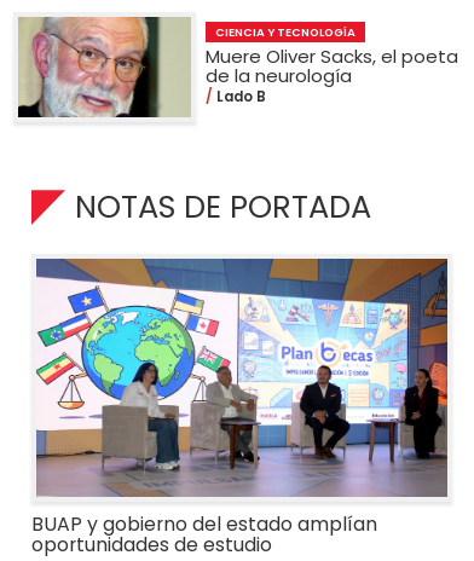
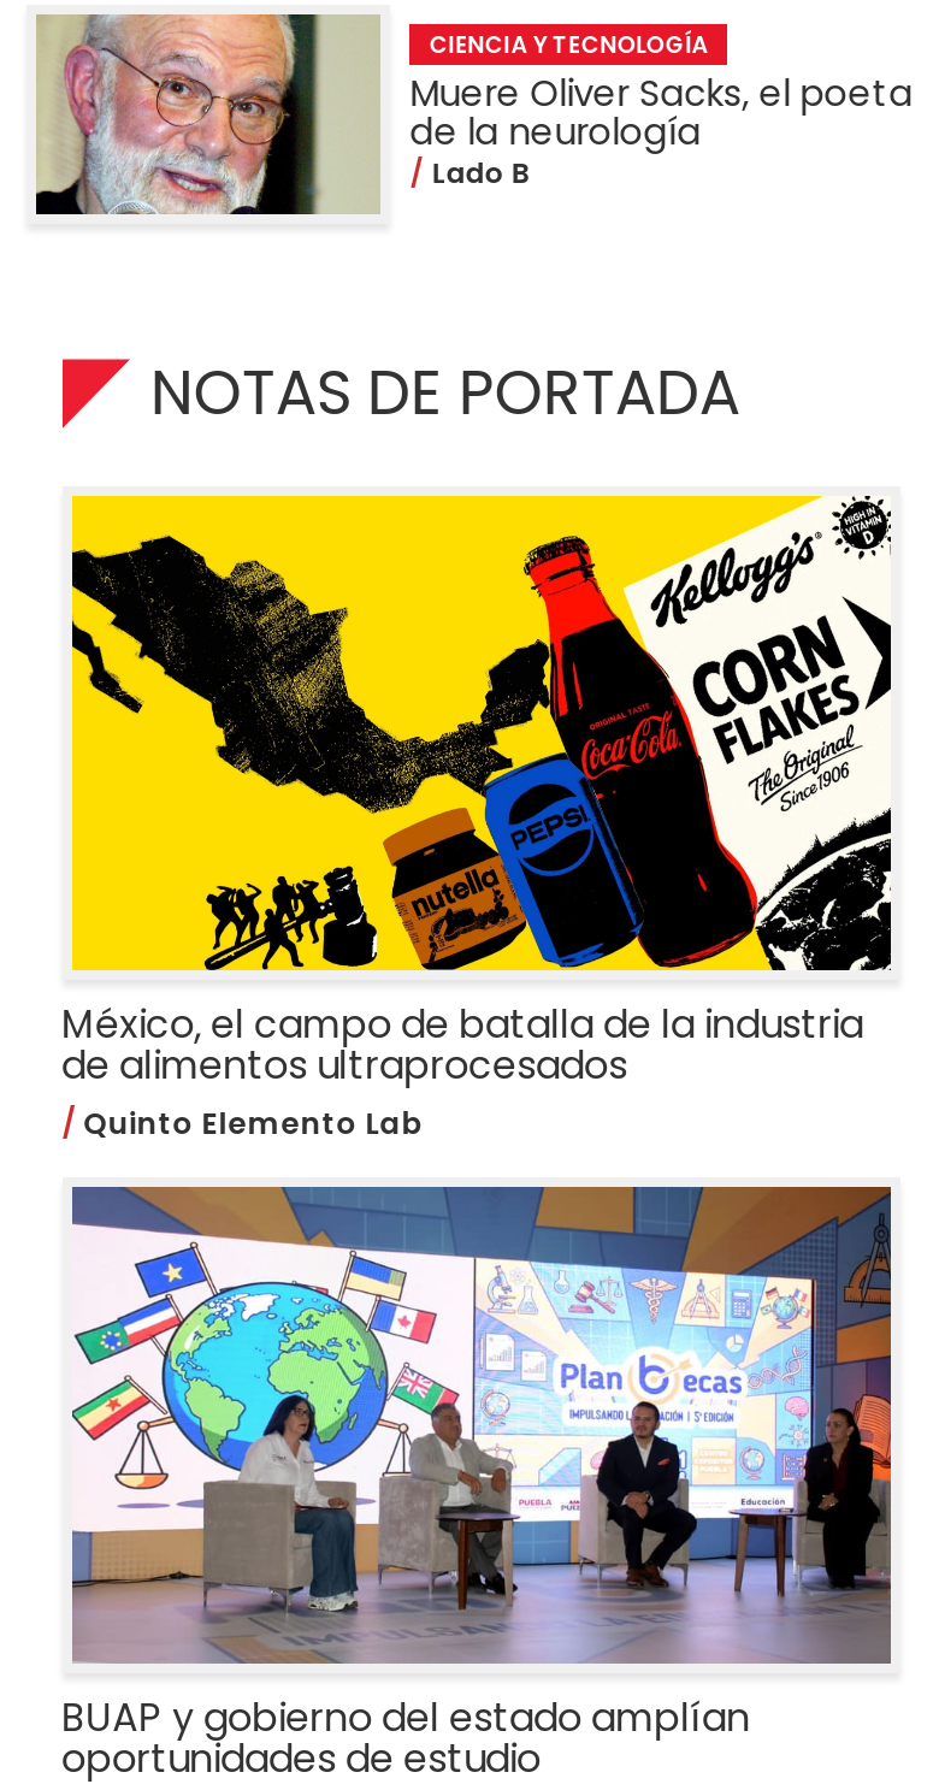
+ [image]
+ México, el campo de batalla de la industria
+ de alimentos ultraprocesados
+ Quinto Elemento Lab
